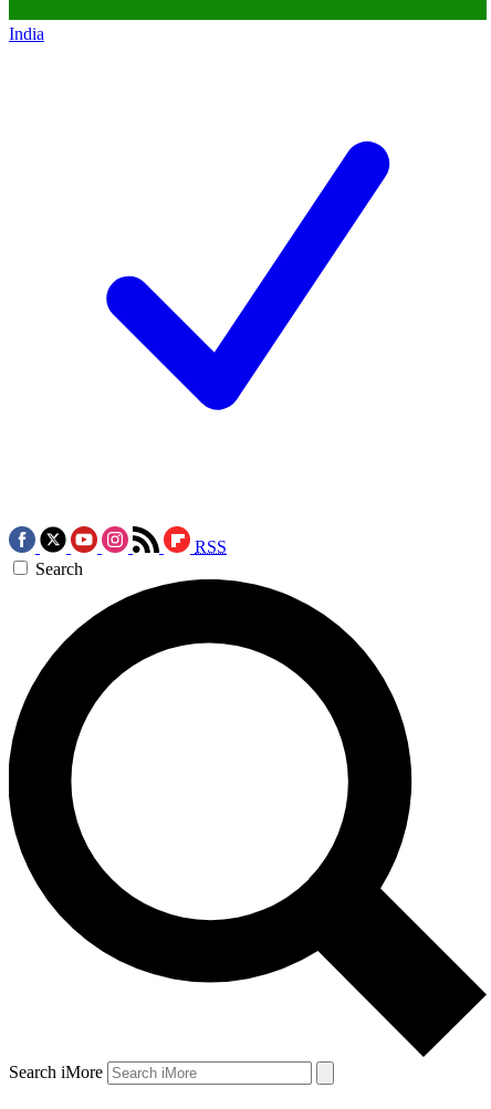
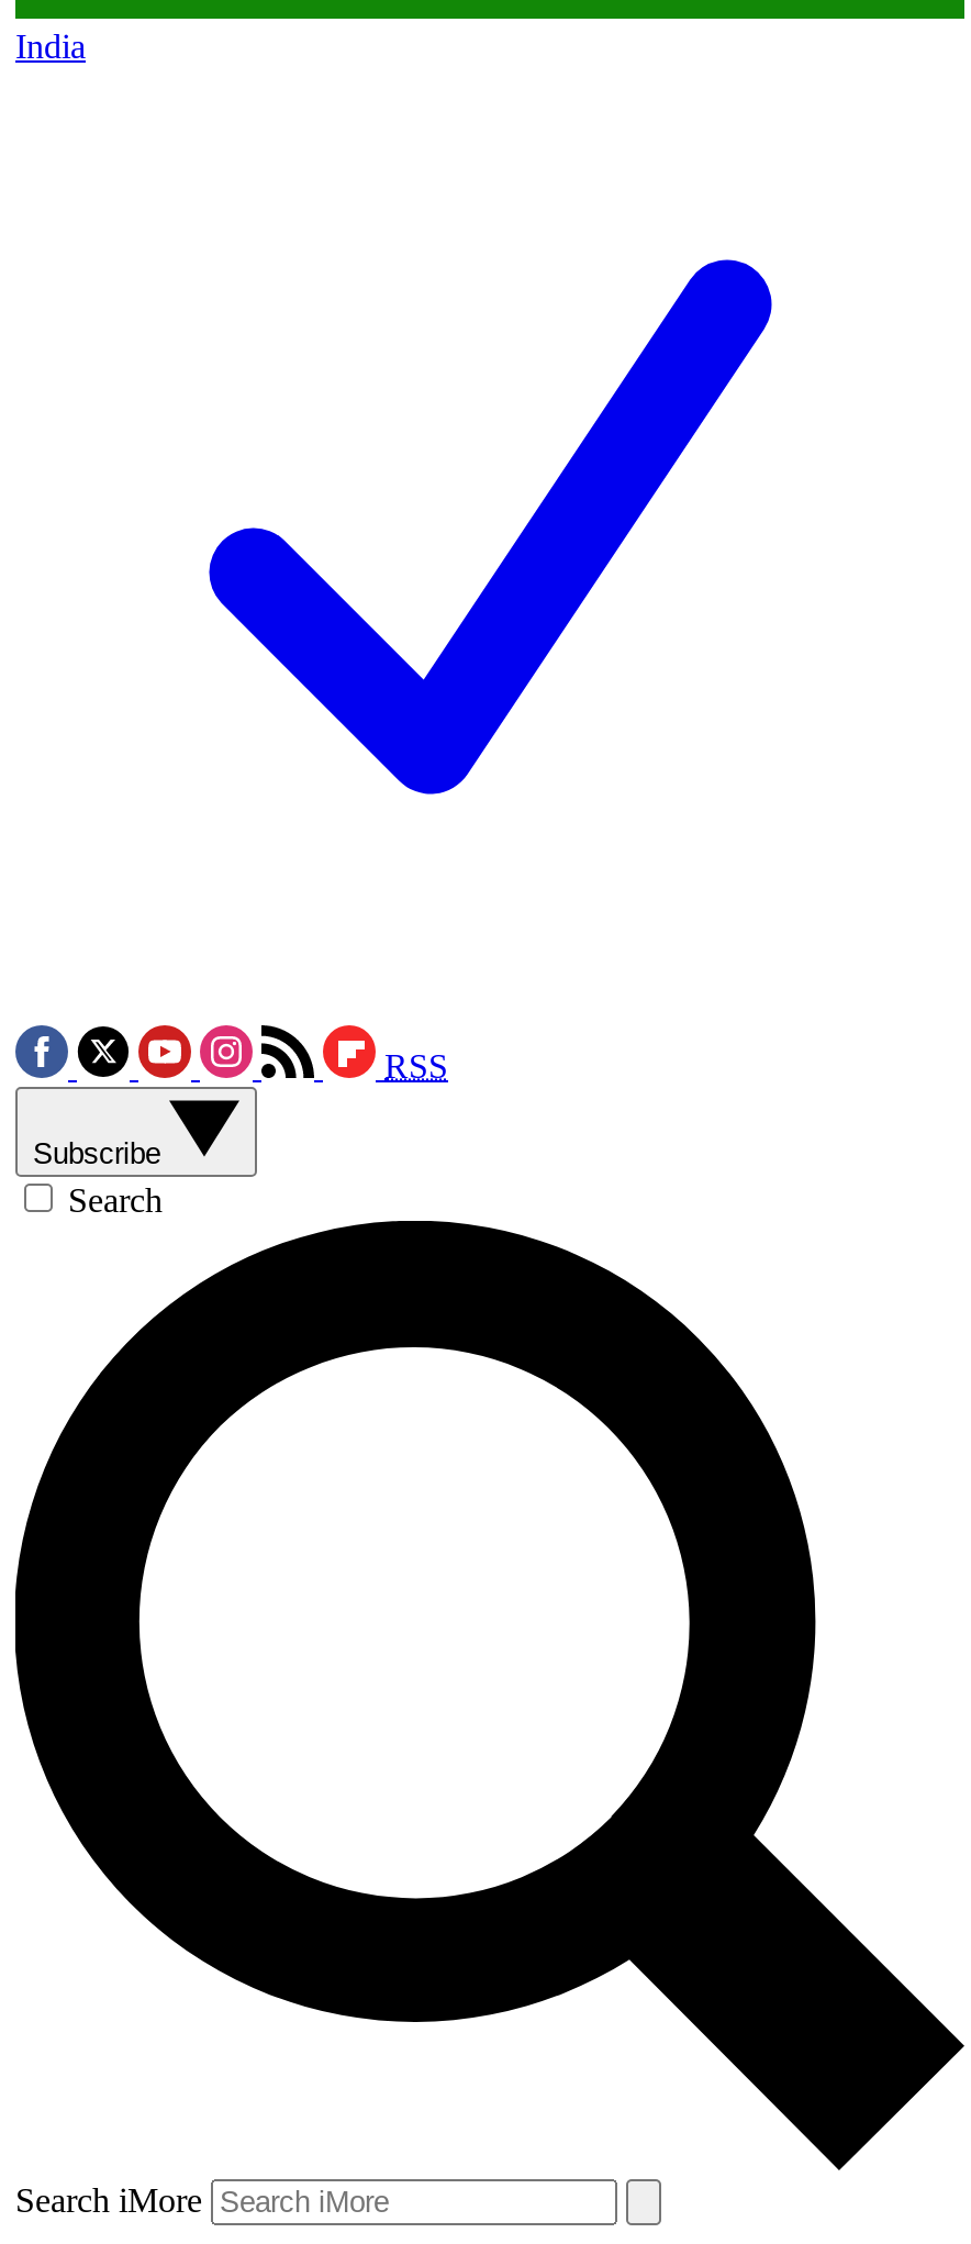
+ Subscribe
